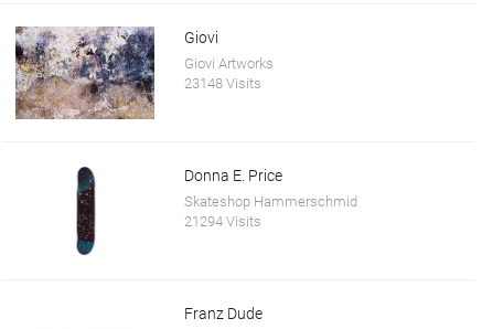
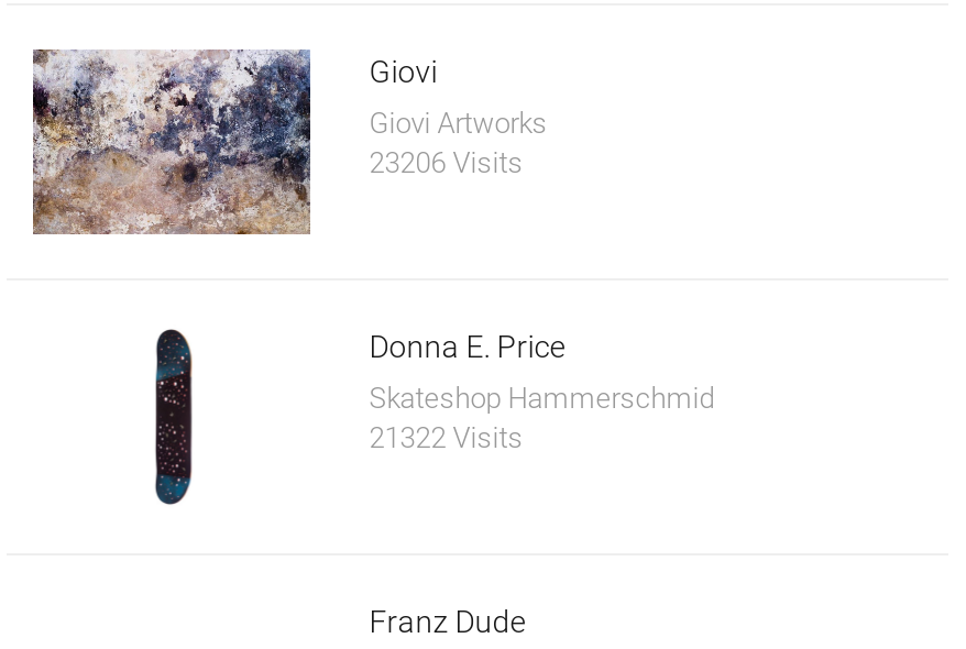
- 23148 Visits
+ 23206 Visits

- 21294 Visits
+ 21322 Visits
